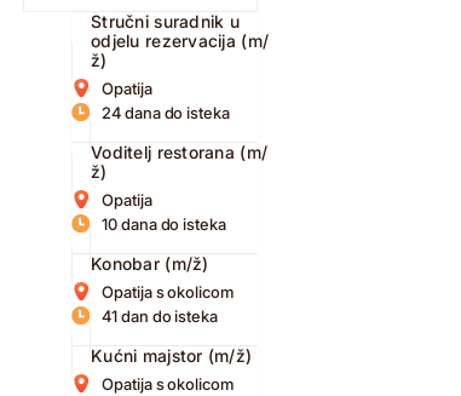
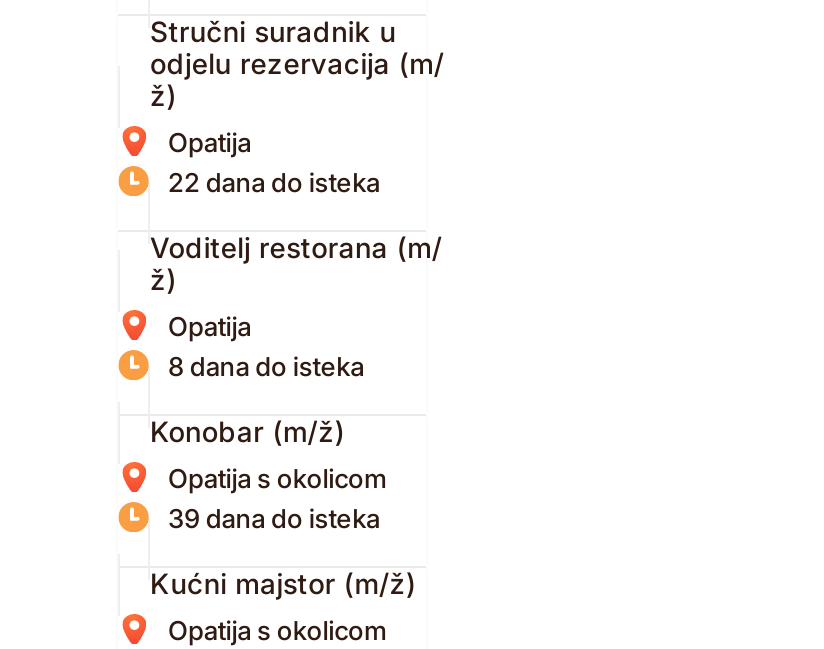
- 24 dana do isteka
+ 22 dana do isteka

- 10 dana do isteka
+ 8 dana do isteka

- 41 dan do isteka
+ 39 dana do isteka
